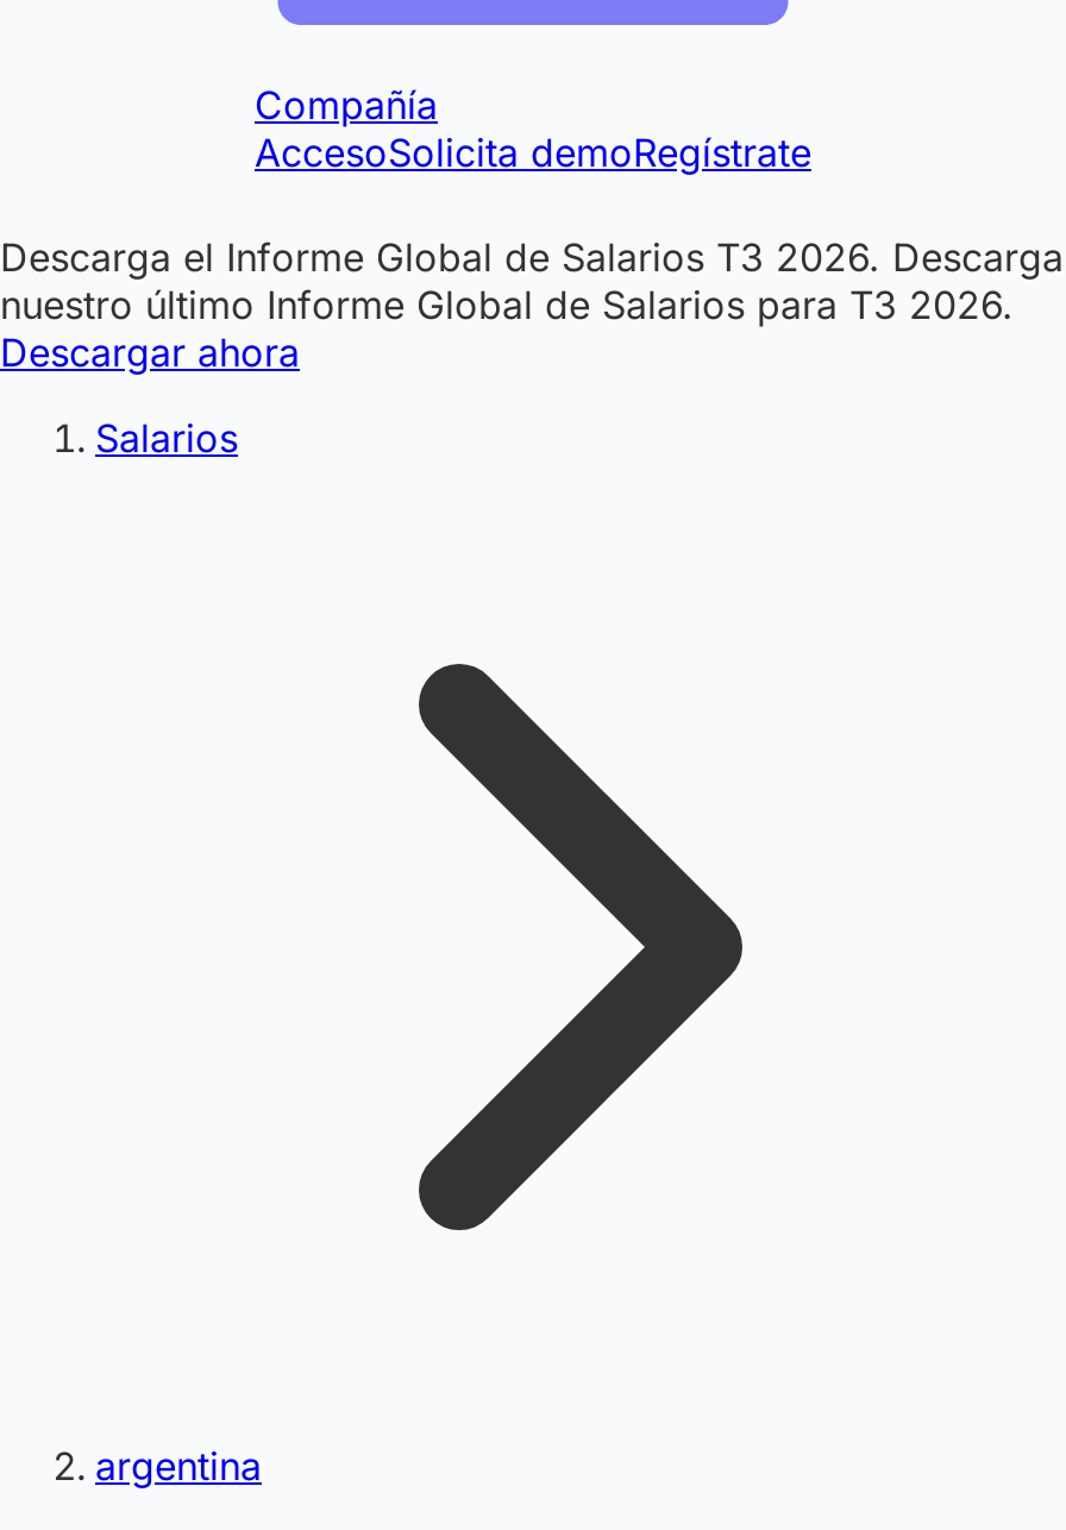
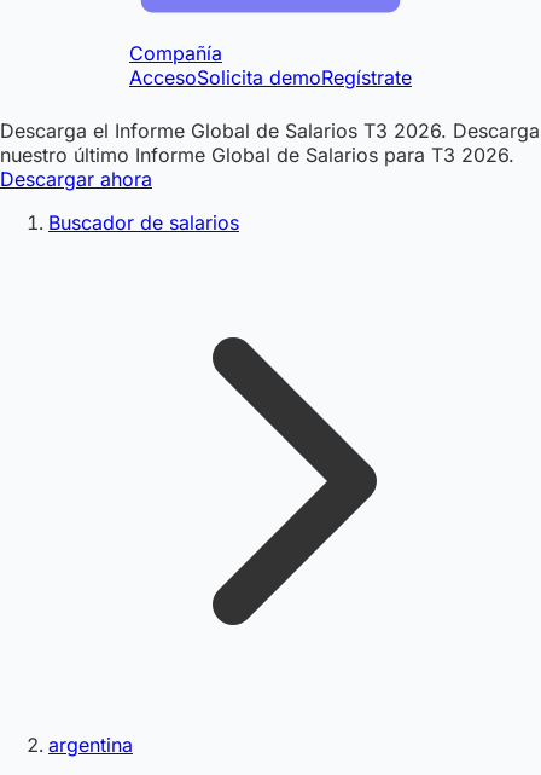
- Salarios
+ Buscador de salarios
